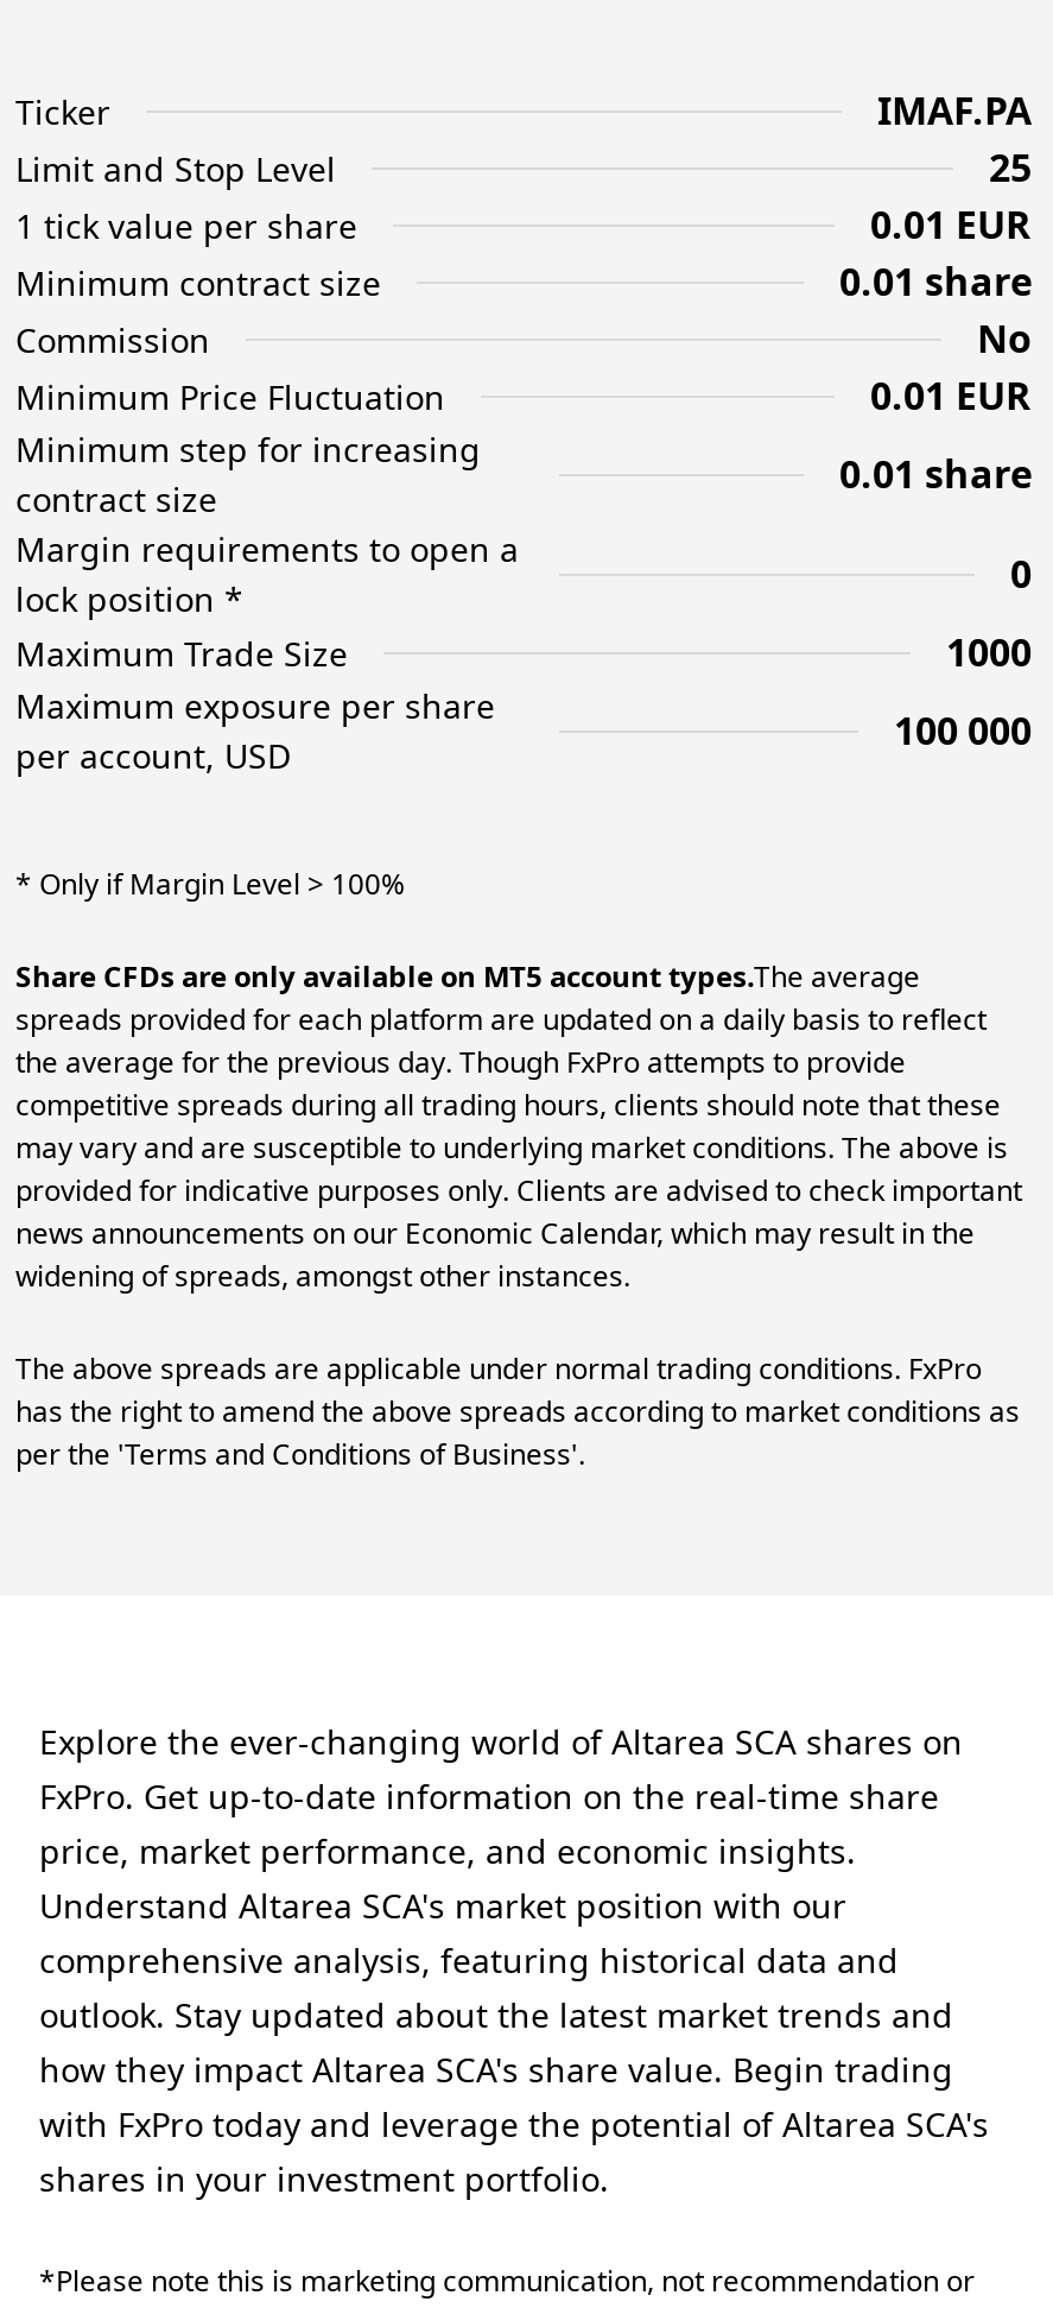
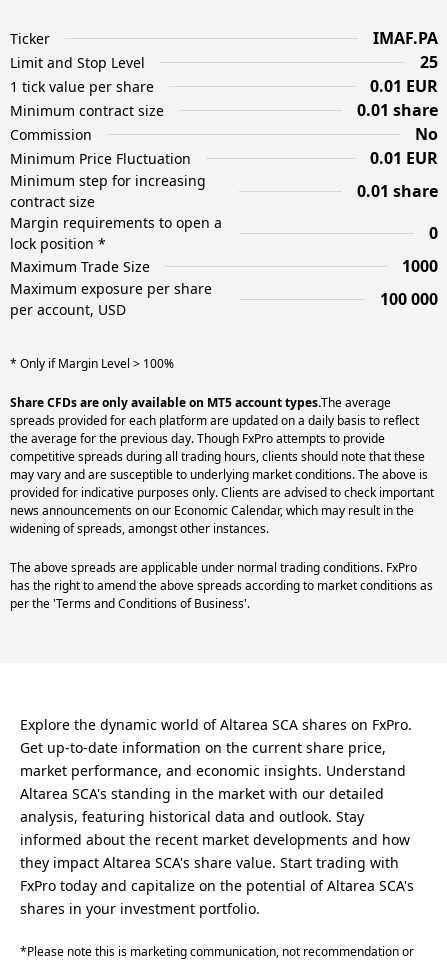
- Explore the ever-changing world of Altarea SCA shares on
- FxPro. Get up-to-date information on the real-time share
- price, market performance, and economic insights.
- Understand Altarea SCA's market position with our
- comprehensive analysis, featuring historical data and
- outlook. Stay updated about the latest market trends and
- how they impact Altarea SCA's share value. Begin trading
- with FxPro today and leverage the potential of Altarea SCA's
+ Explore the dynamic world of Altarea SCA shares on FxPro.
+ Get up-to-date information on the current share price,
+ market performance, and economic insights. Understand
+ Altarea SCA's standing in the market with our detailed
+ analysis, featuring historical data and outlook. Stay
+ informed about the recent market developments and how
+ they impact Altarea SCA's share value. Start trading with
+ FxPro today and capitalize on the potential of Altarea SCA's
